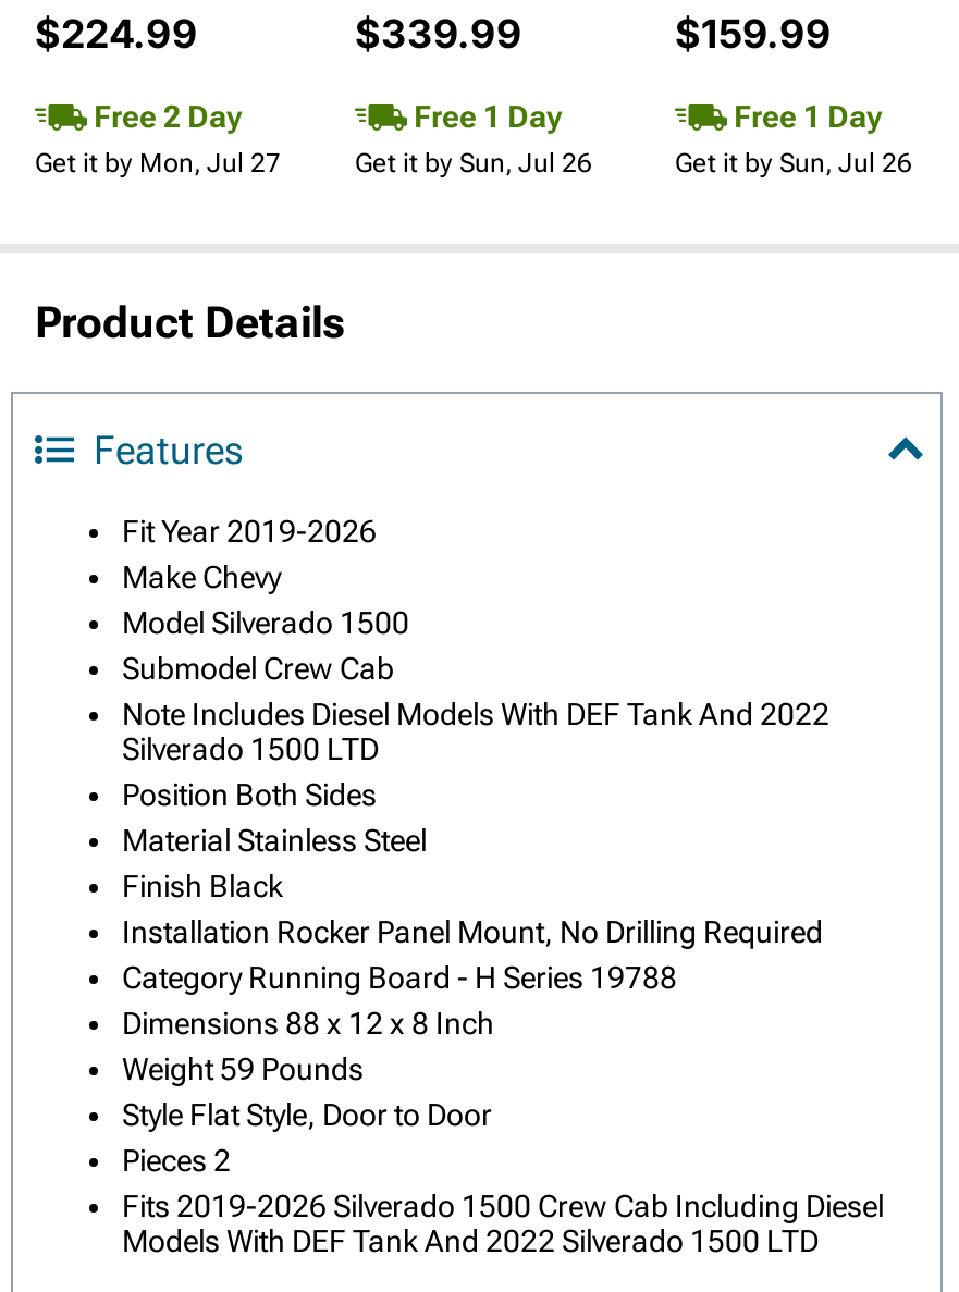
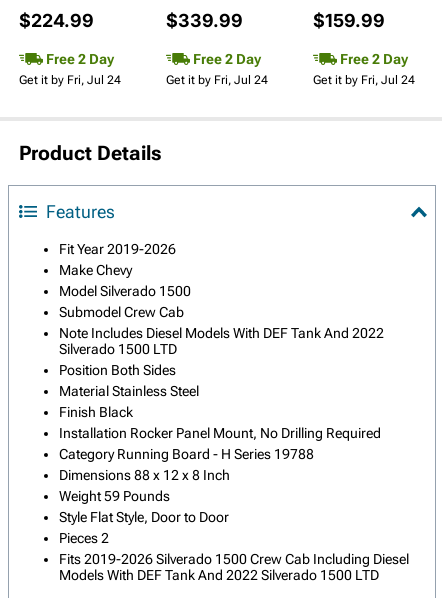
- Free 1 Day
+ Free 2 Day

- Free 1 Day
+ Free 2 Day

- Get it by Mon, Jul 27
+ Get it by Fri, Jul 24

- Get it by Sun, Jul 26
+ Get it by Fri, Jul 24

- Get it by Sun, Jul 26
+ Get it by Fri, Jul 24
